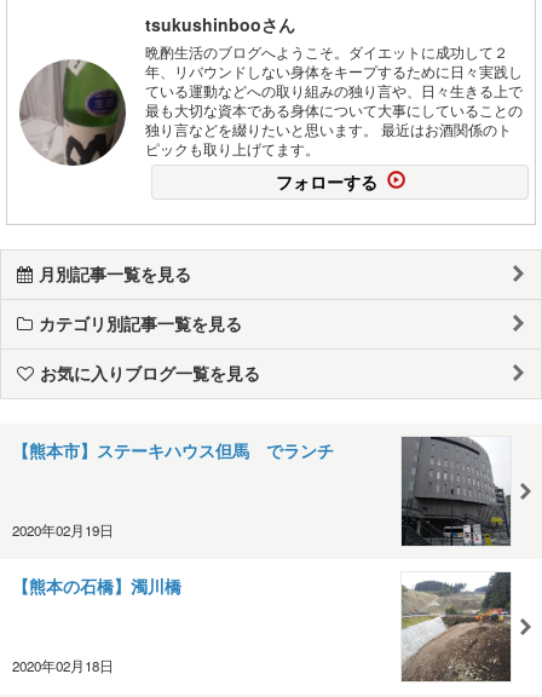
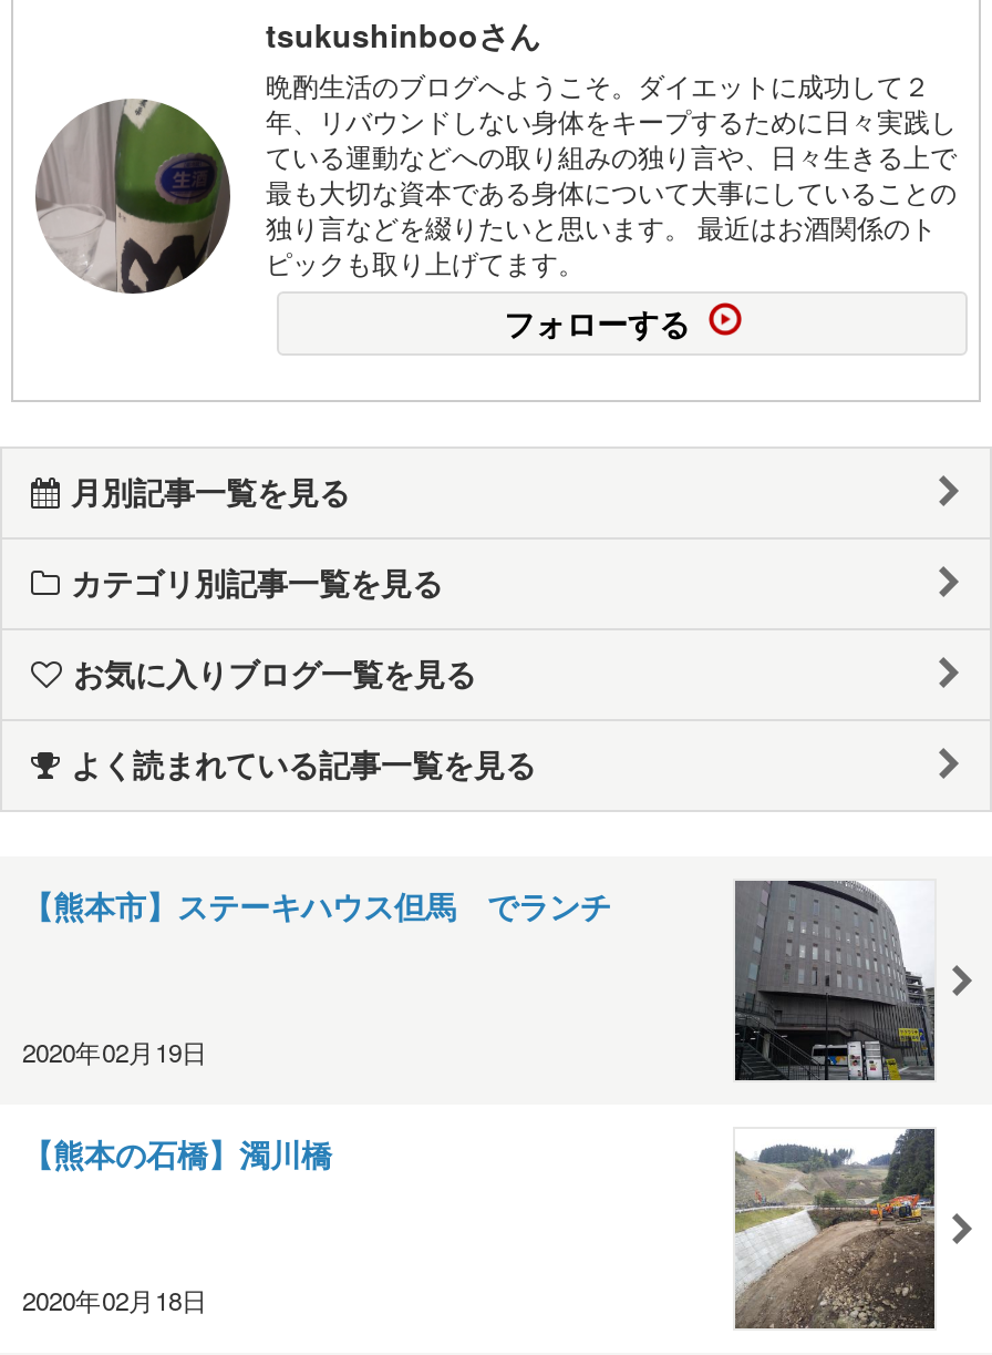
+ よく読まれている記事一覧を見る
